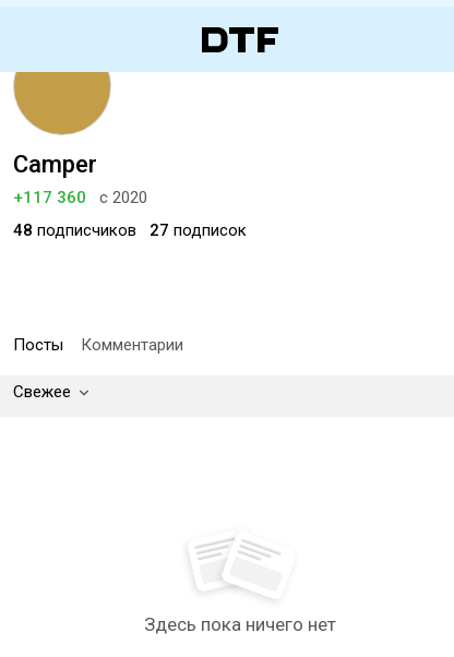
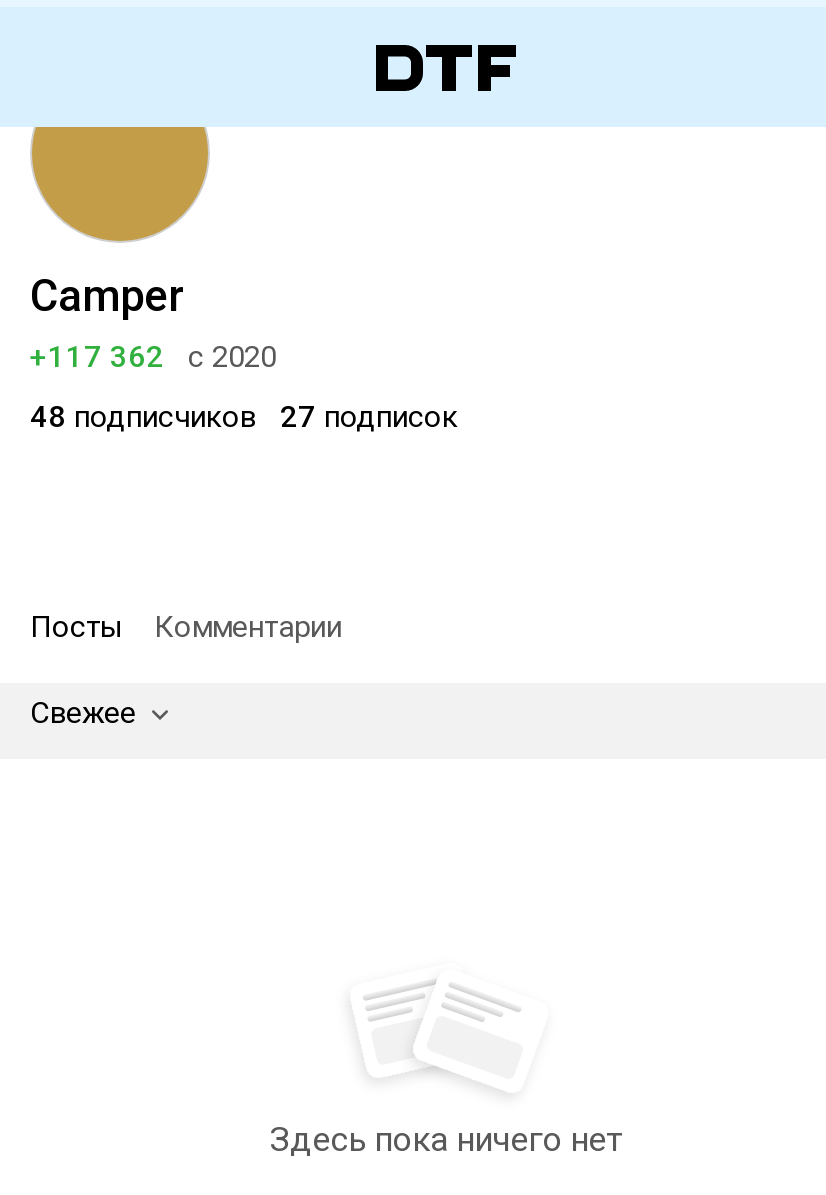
- +117 360 с 2020
+ +117 362 с 2020
